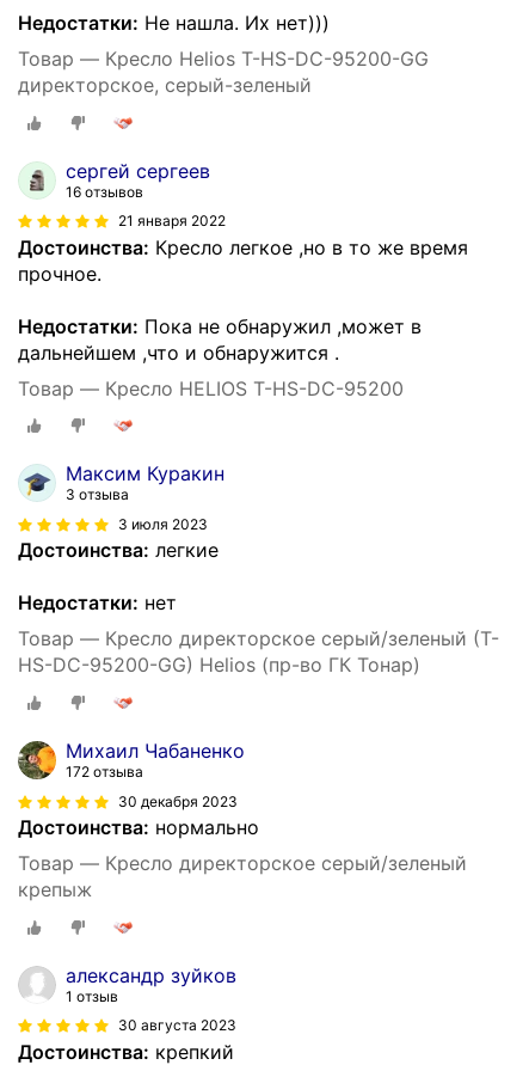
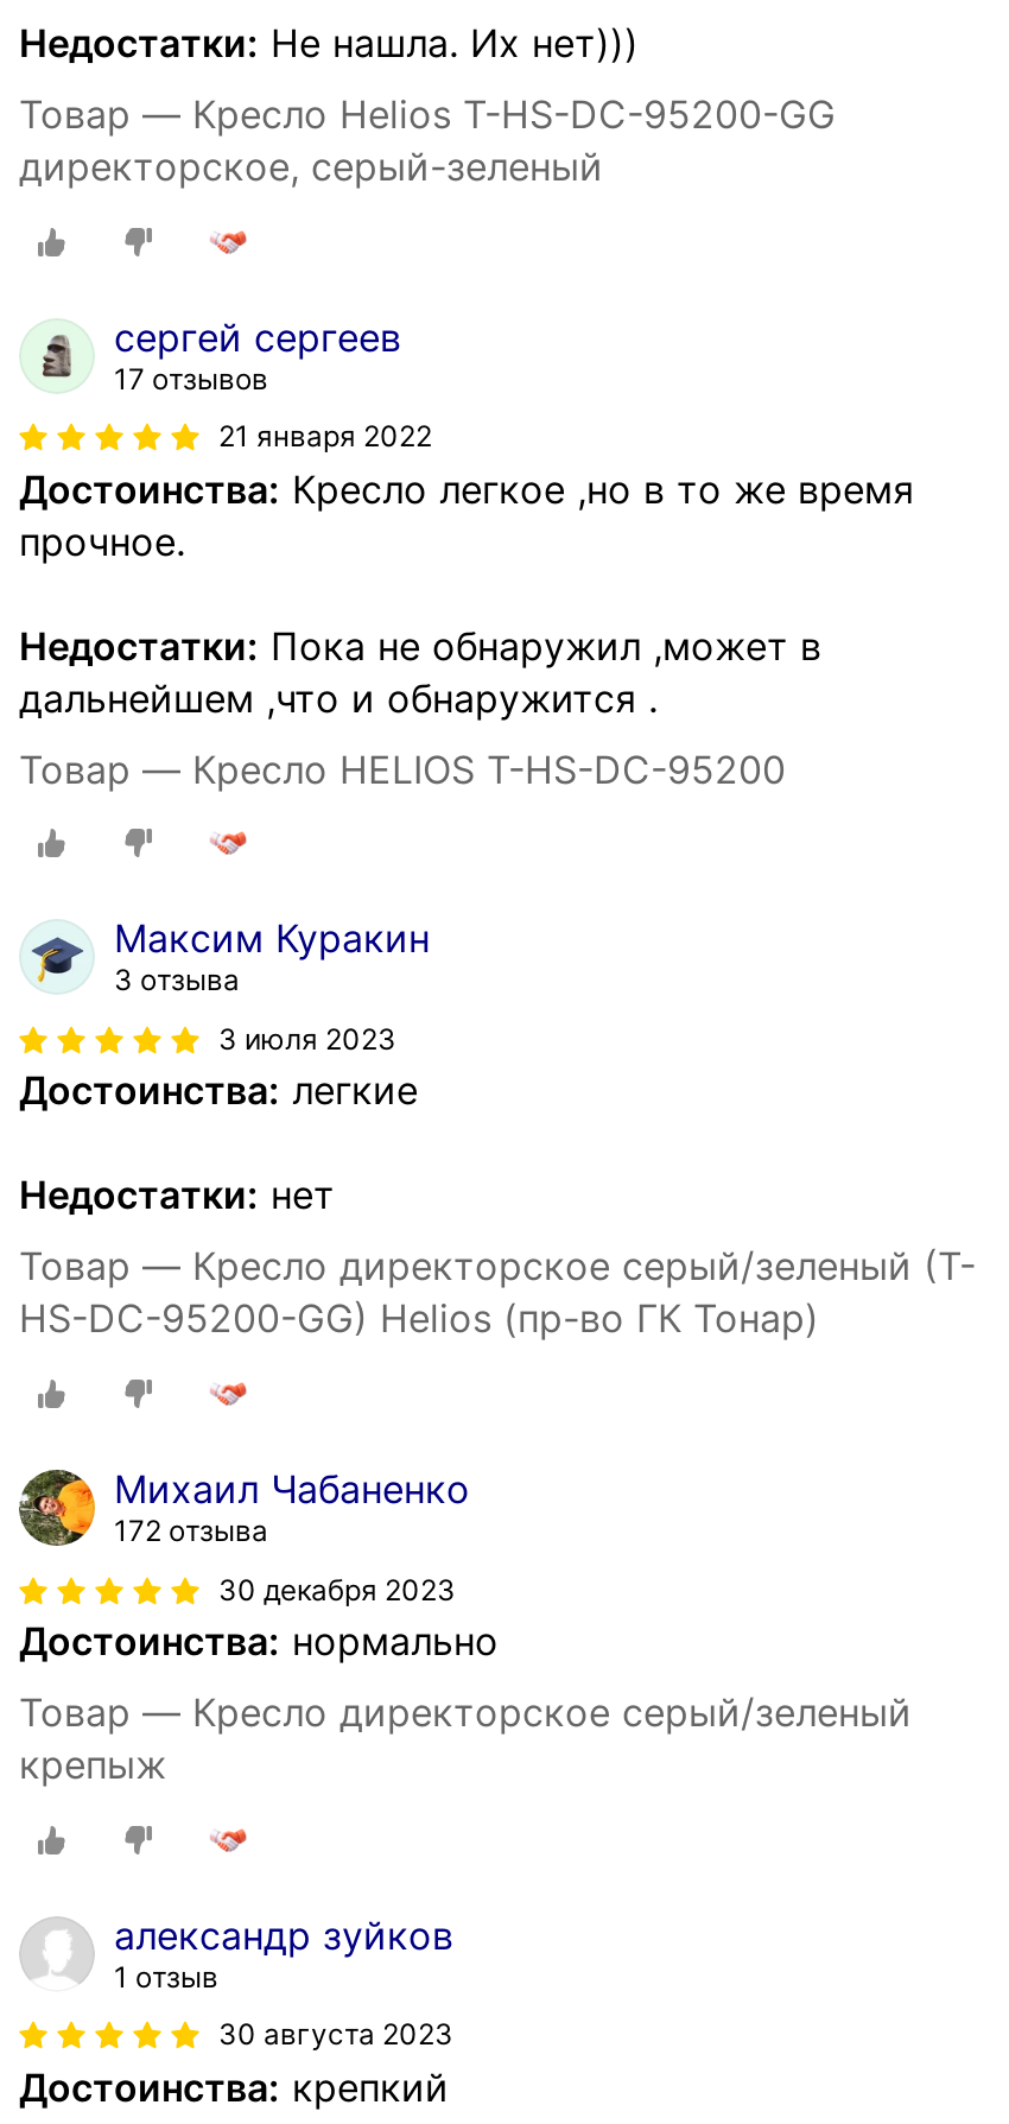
- 16 отзывов
+ 17 отзывов
